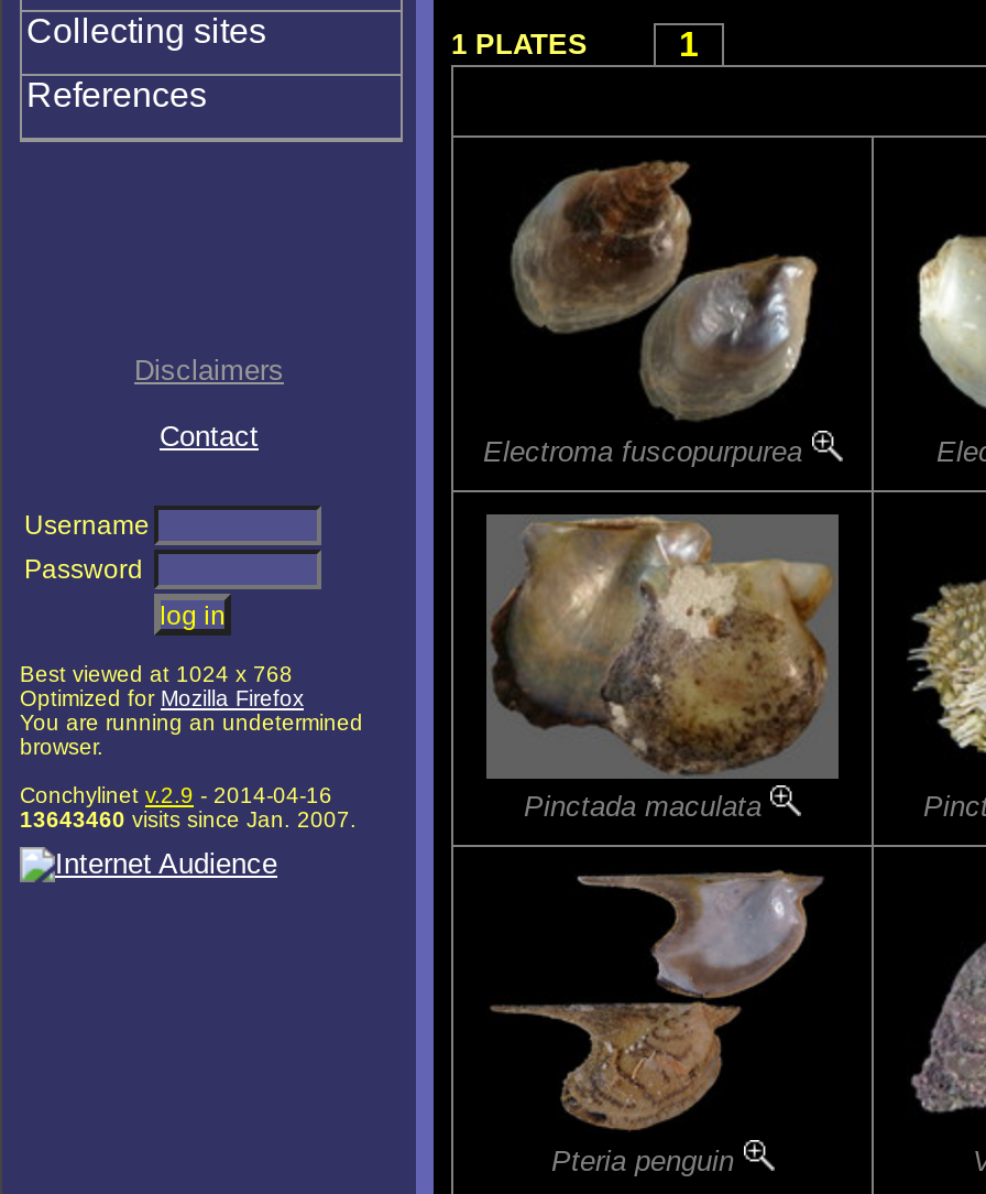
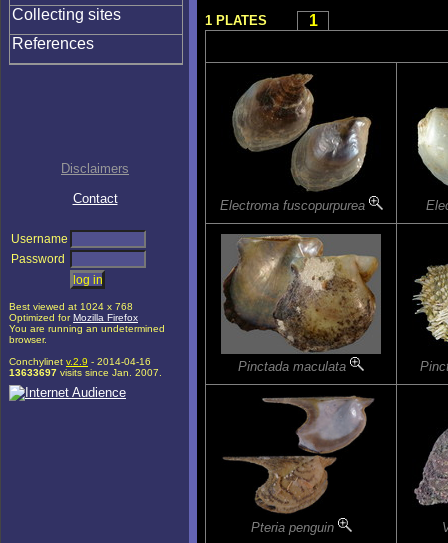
- 13643460 visits since Jan. 2007.
+ 13633697 visits since Jan. 2007.
